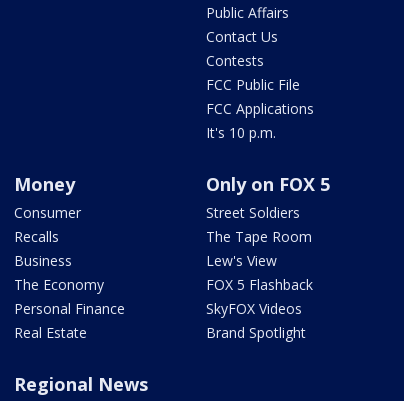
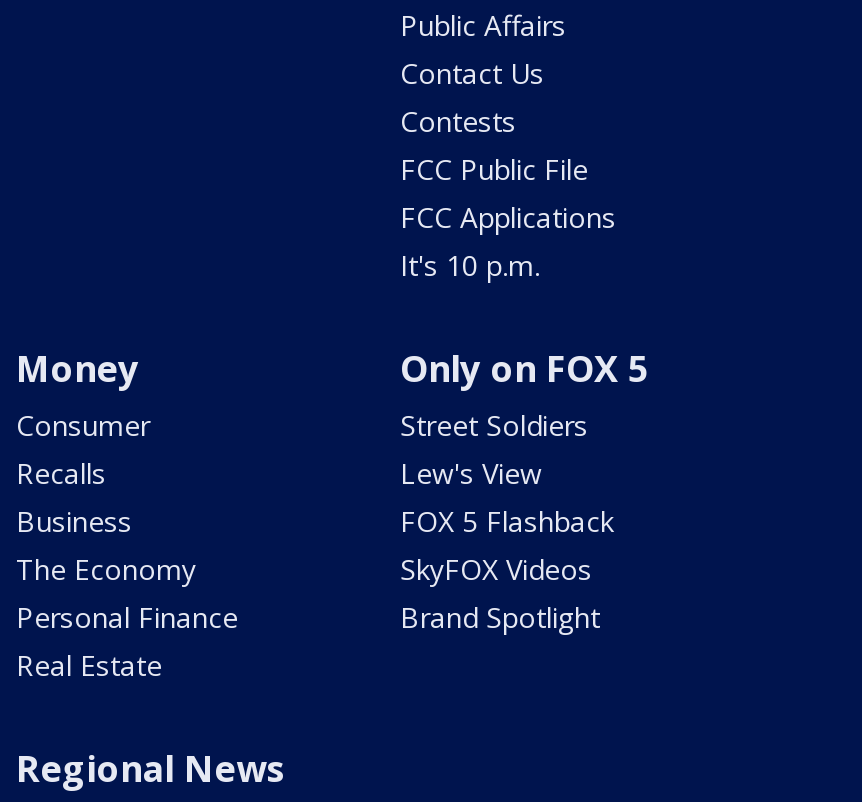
- The Tape Room

moved up: Lew's View | FOX 5 Flashback | SkyFOX Videos | Brand Spotlight
